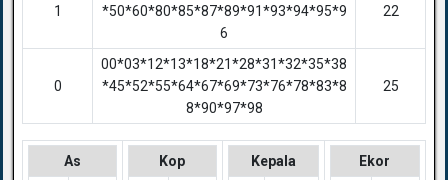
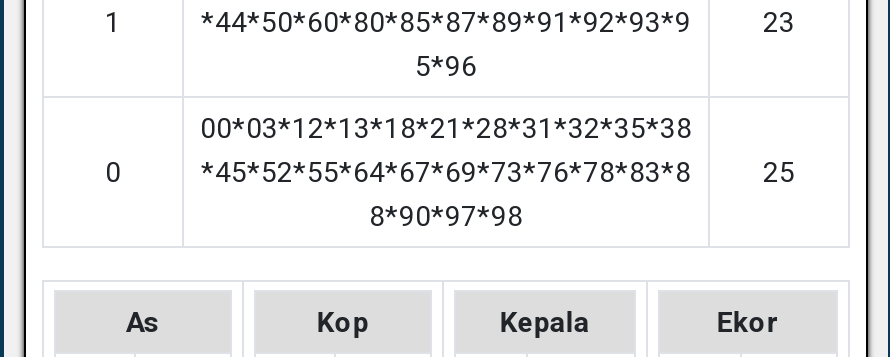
- *50*60*80*85*87*89*91*93*94*95*9
+ *44*50*60*80*85*87*89*91*92*93*9

- 22
+ 23

- 6
+ 5*96
